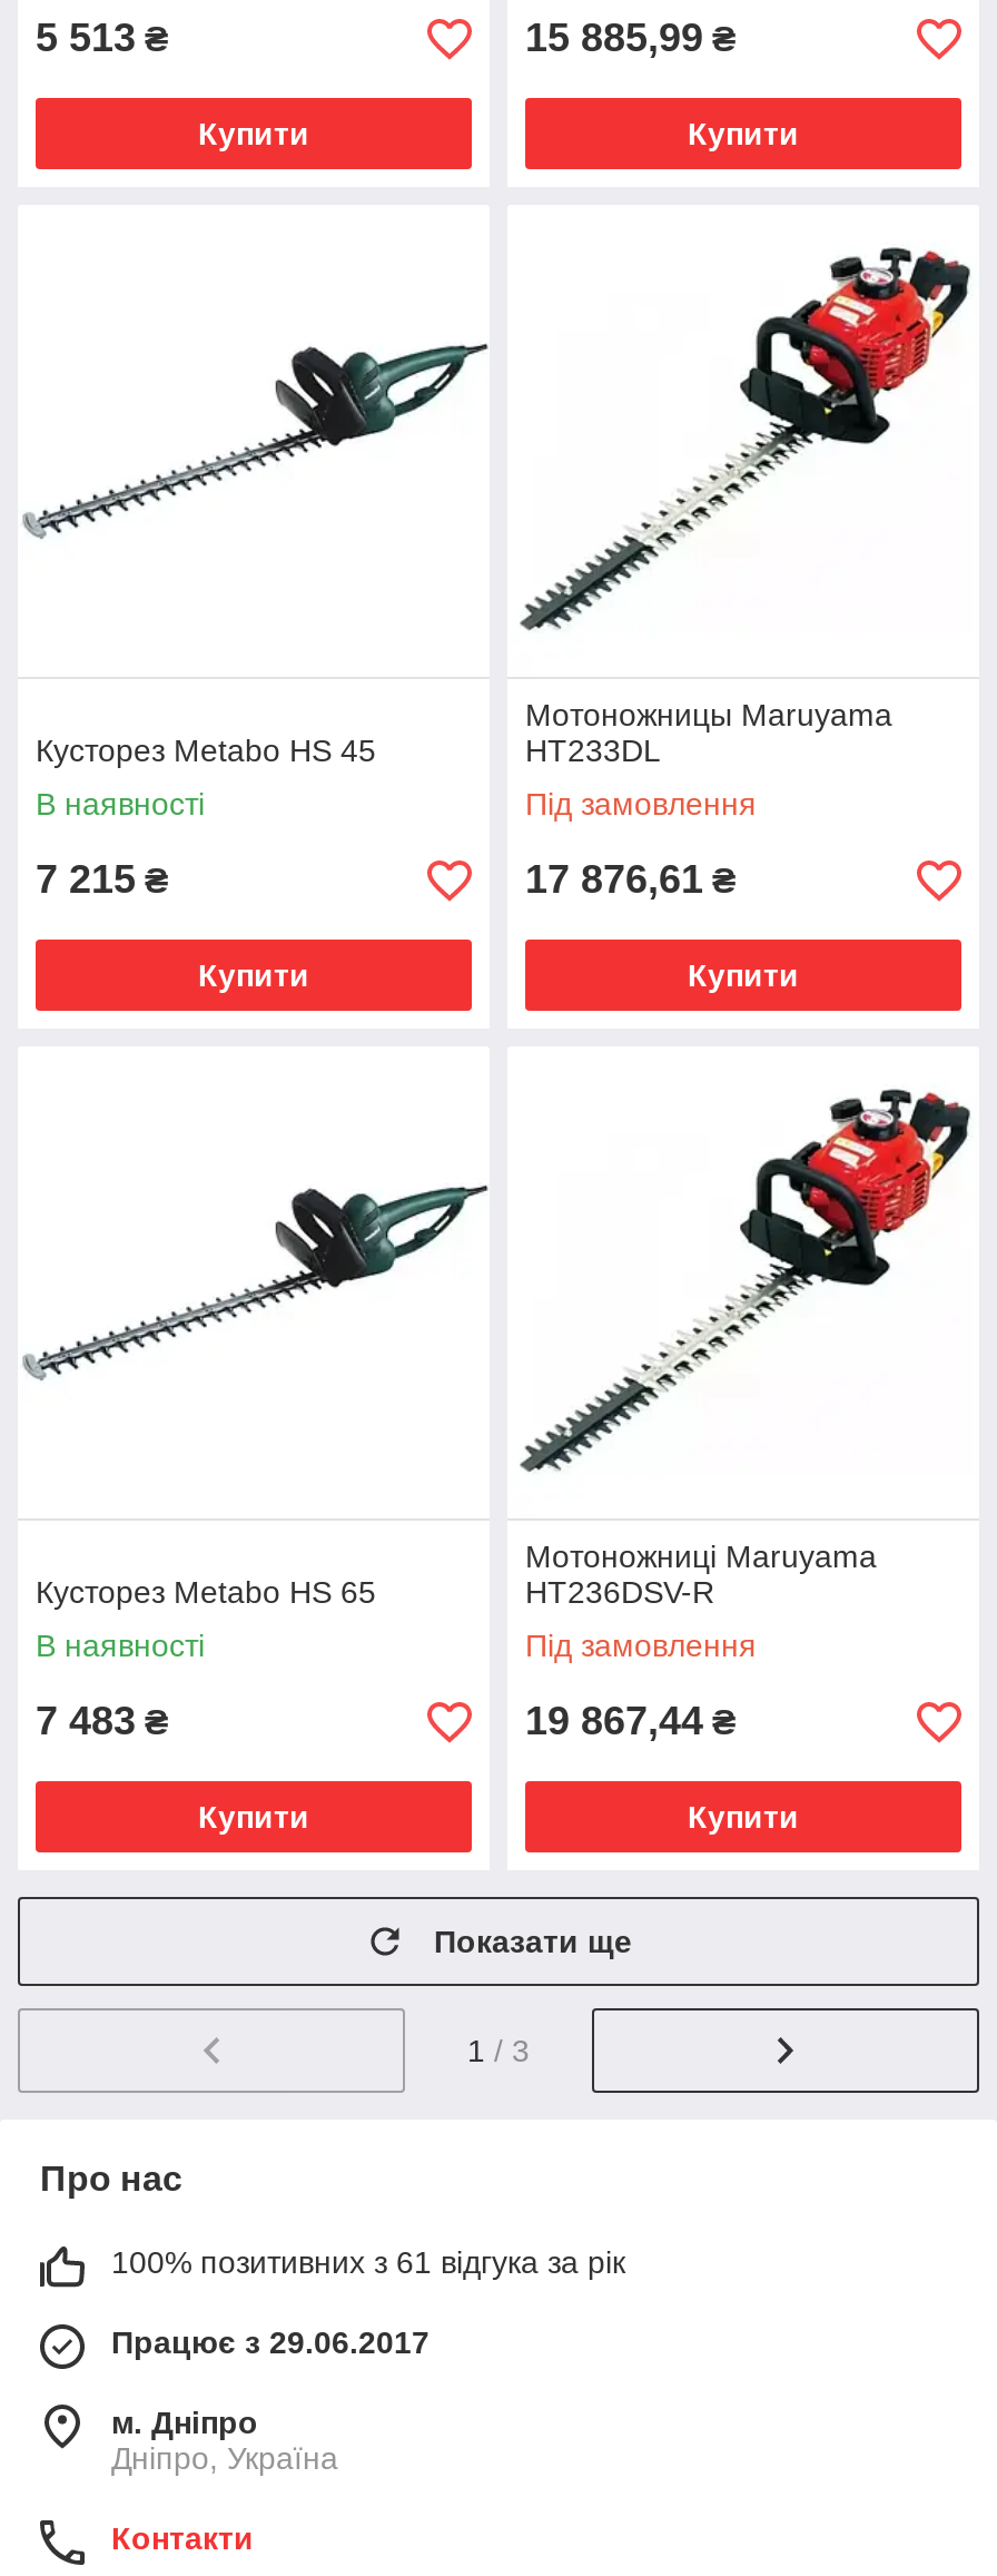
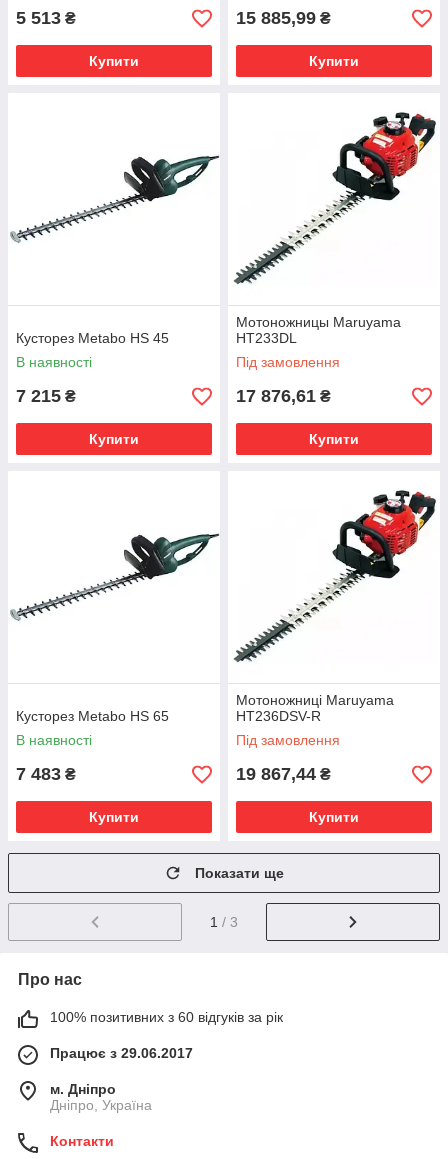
- 100% позитивних з 61 відгука за рік
+ 100% позитивних з 60 відгуків за рік
